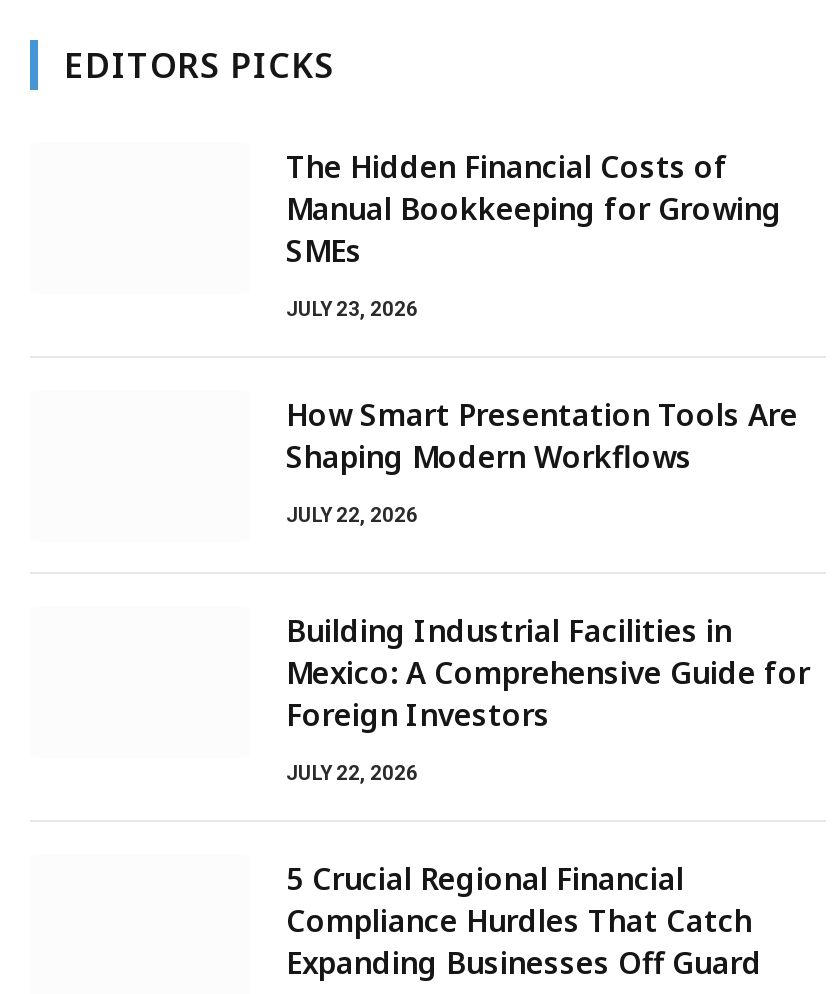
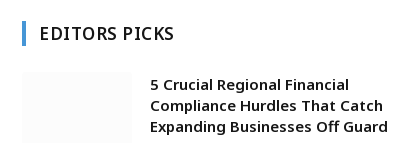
- The Hidden Financial Costs of
- Manual Bookkeeping for Growing
- SMEs
- JULY 23, 2026
- How Smart Presentation Tools Are
- Shaping Modern Workflows
- JULY 22, 2026
- Building Industrial Facilities in
- Mexico: A Comprehensive Guide for
- Foreign Investors
- JULY 22, 2026
